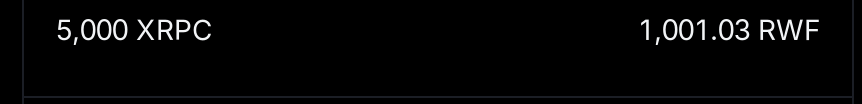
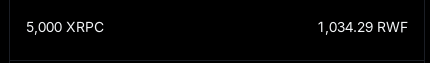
- 1,001.03 RWF
+ 1,034.29 RWF
